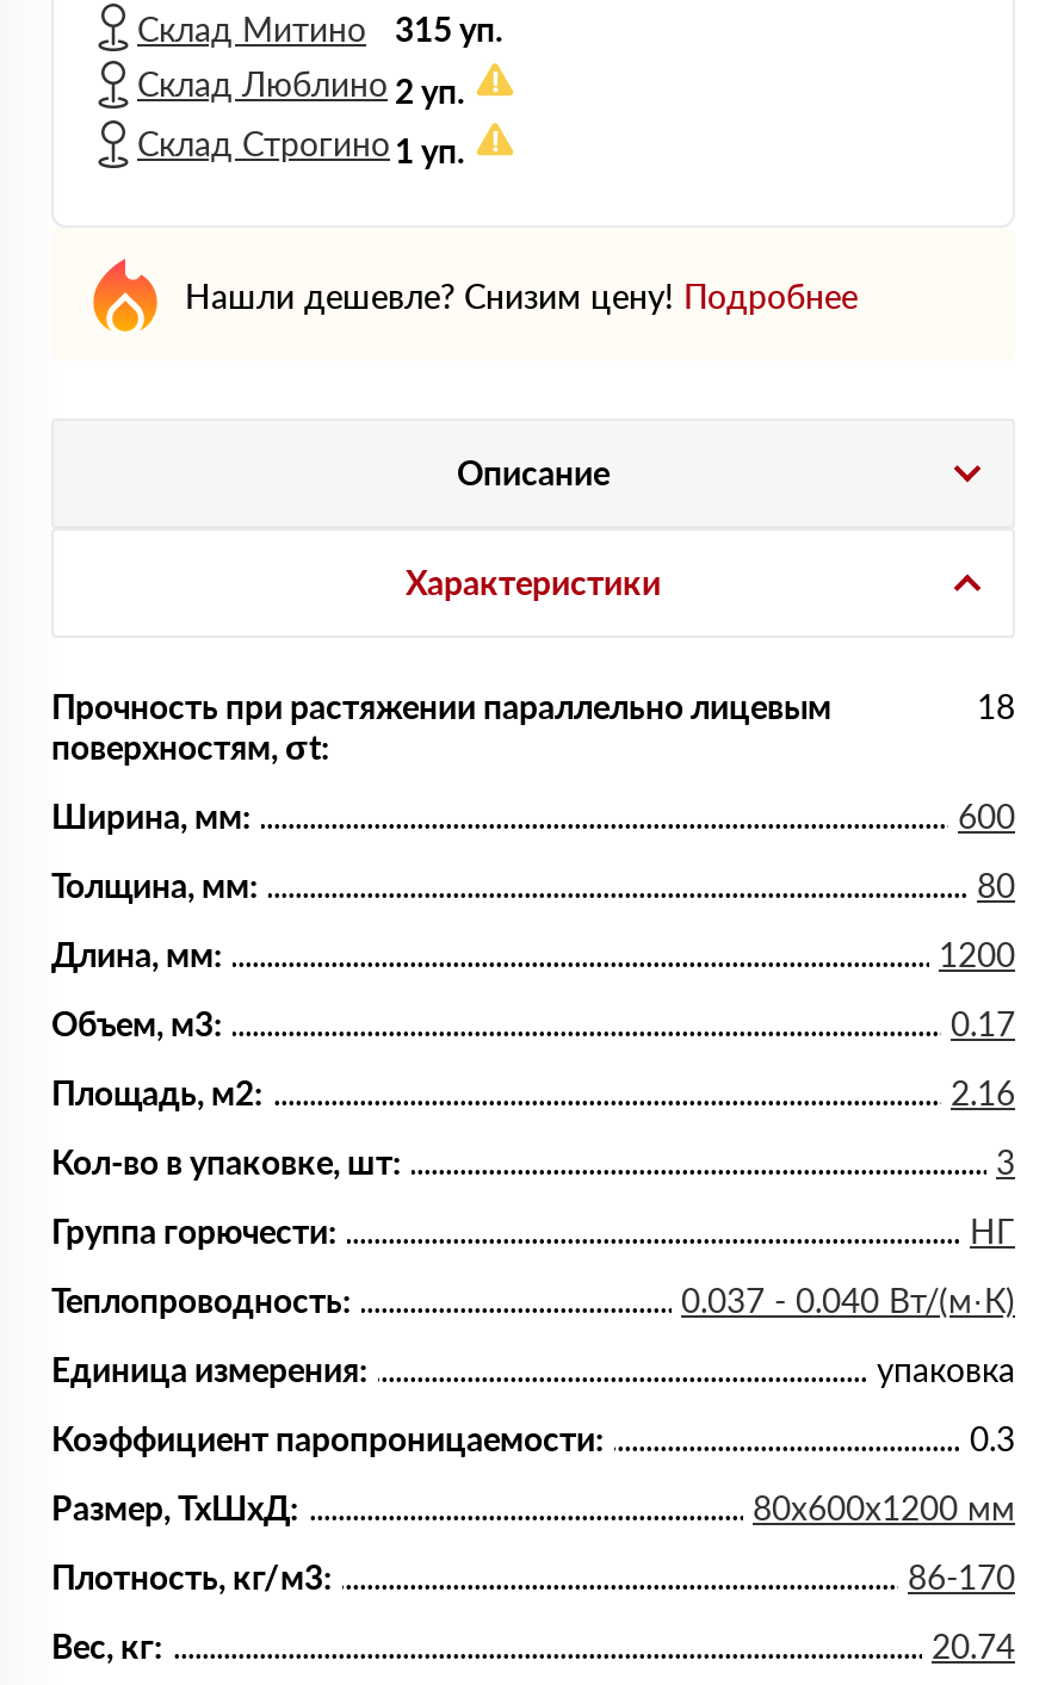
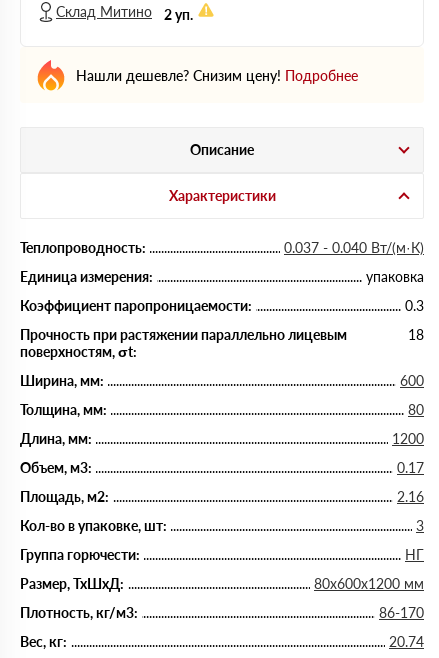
- 315 уп.
- Склад Люблино 2 уп.
- Склад Строгино 1 уп.
+ 2 уп.

moved down: Прочность при растяжении параллельно лицевым | поверхностям, σt: | 18 | ... | Группа горючести: | НГ

moved up: Теплопроводность: | 0.037 - 0.040 Вт/(м·К) | Единица измерения: | упаковка | Коэффициент паропроницаемости: | 0.3
